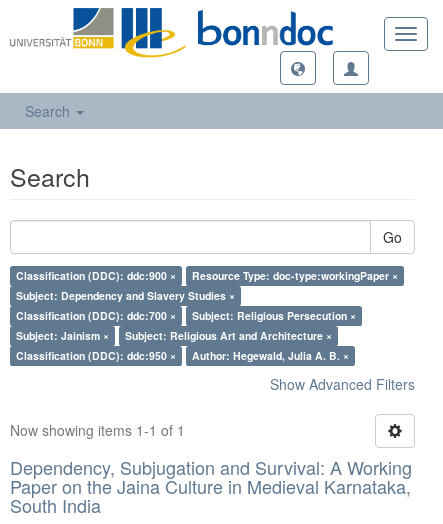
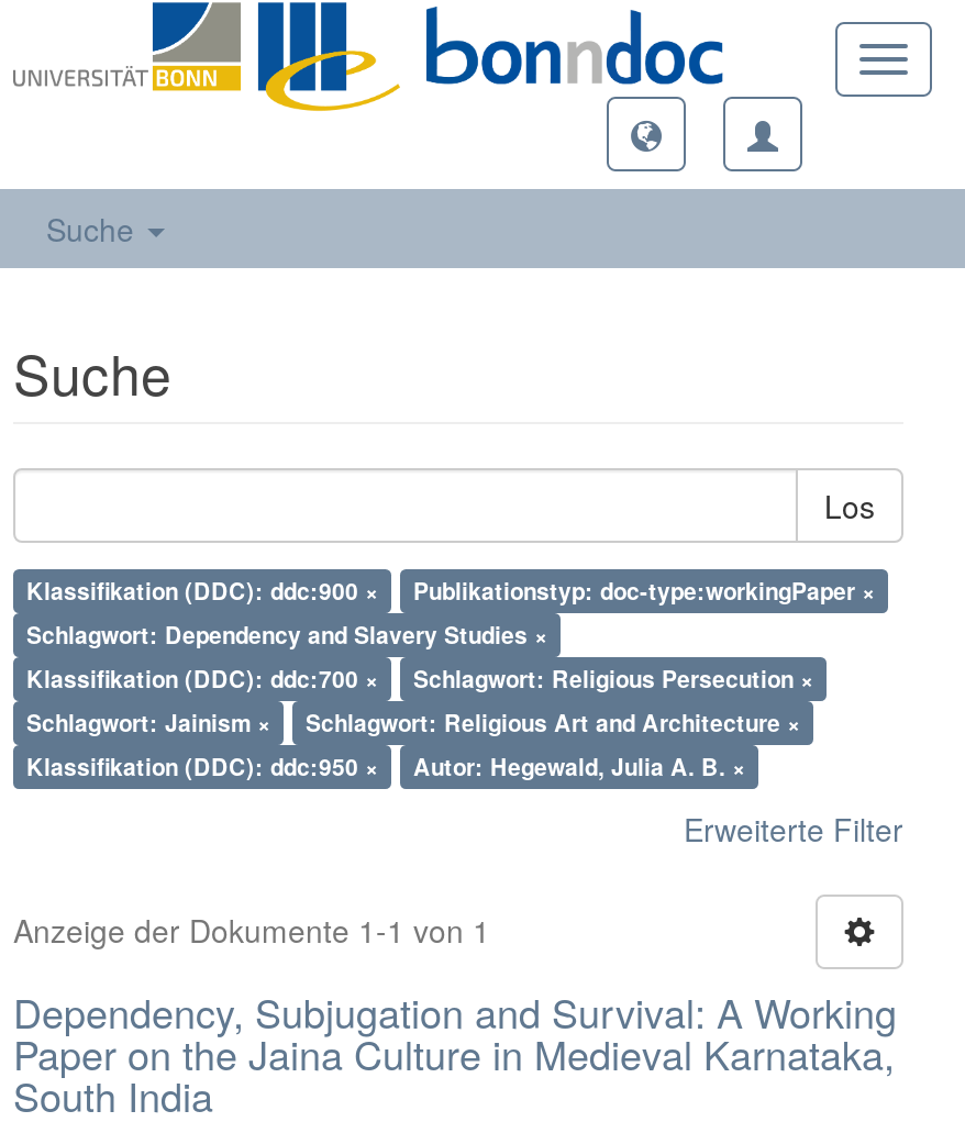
- Search
+ Suche

- Search
+ Suche

- Go
+ Los

- Classification (DDC): ddc:900 ×
- Resource Type: doc-type:workingPaper ×
- Subject: Dependency and Slavery Studies ×
- Classification (DDC): ddc:700 ×
- Subject: Religious Persecution ×
- Subject: Jainism ×
- Subject: Religious Art and Architecture ×
- Classification (DDC): ddc:950 ×
- Author: Hegewald, Julia A. B. ×
+ Klassifikation (DDC): ddc:900 ×
+ Publikationstyp: doc-type:workingPaper ×
+ Schlagwort: Dependency and Slavery Studies ×
+ Klassifikation (DDC): ddc:700 ×
+ Schlagwort: Religious Persecution ×
+ Schlagwort: Jainism ×
+ Schlagwort: Religious Art and Architecture ×
+ Klassifikation (DDC): ddc:950 ×
+ Autor: Hegewald, Julia A. B. ×

- Show Advanced Filters
+ Erweiterte Filter

- Now showing items 1-1 of 1
+ Anzeige der Dokumente 1-1 von 1
